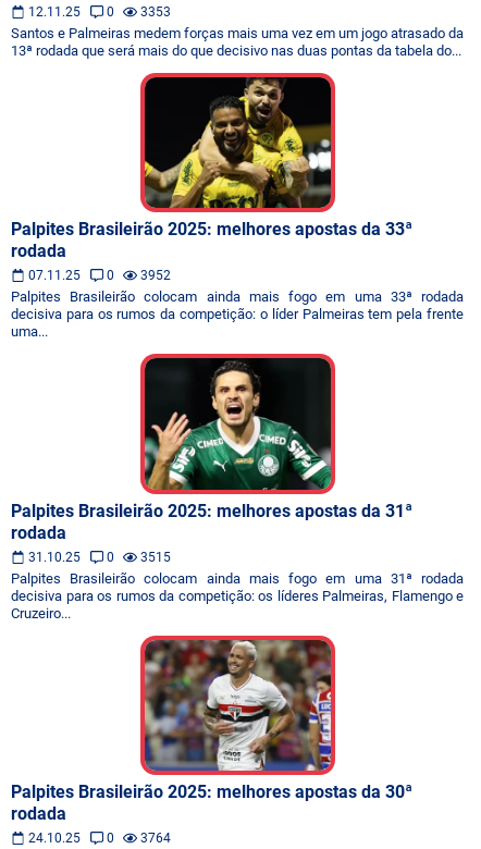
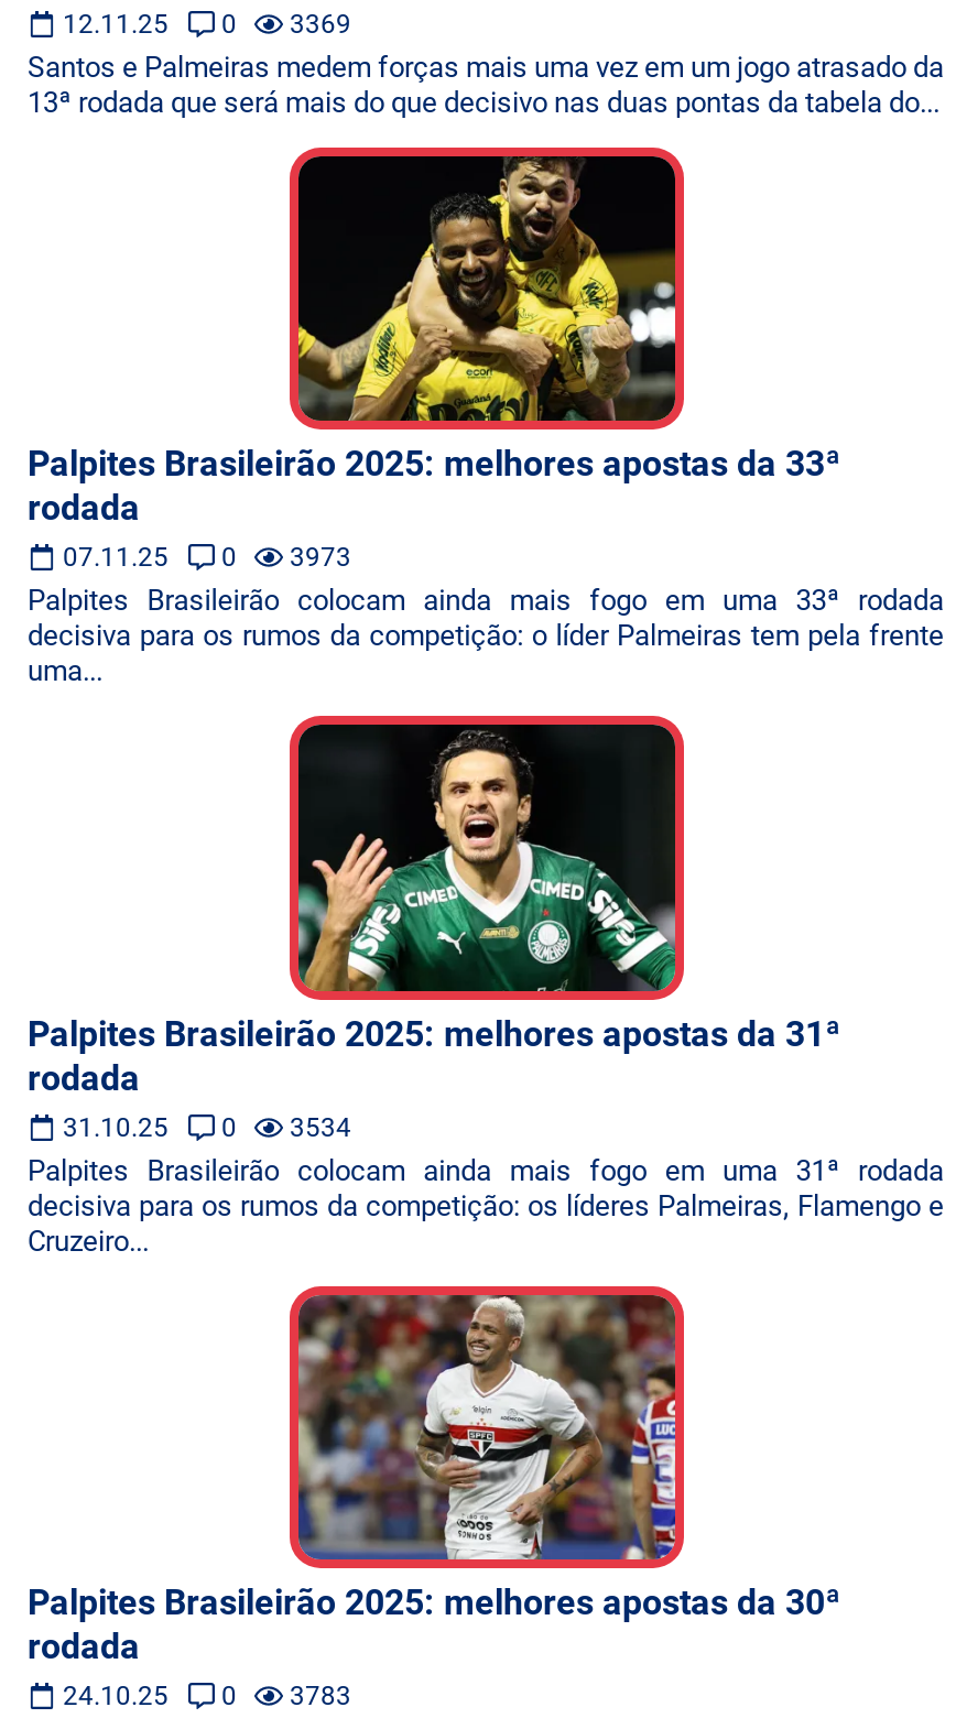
- 12.11.25 0 3353
+ 12.11.25 0 3369

- 07.11.25 0 3952
+ 07.11.25 0 3973

- 31.10.25 0 3515
+ 31.10.25 0 3534

- 24.10.25 0 3764
+ 24.10.25 0 3783
